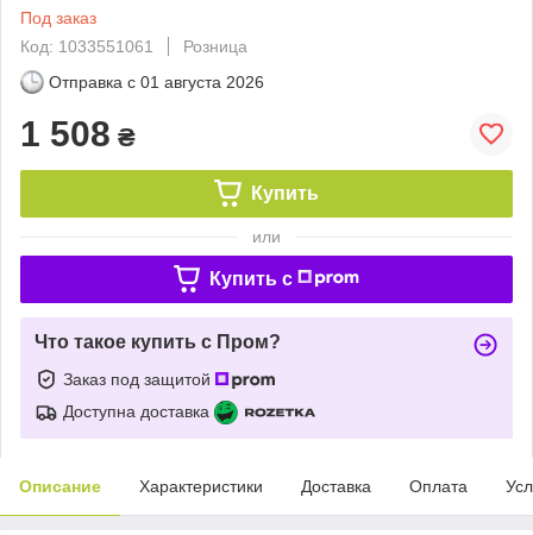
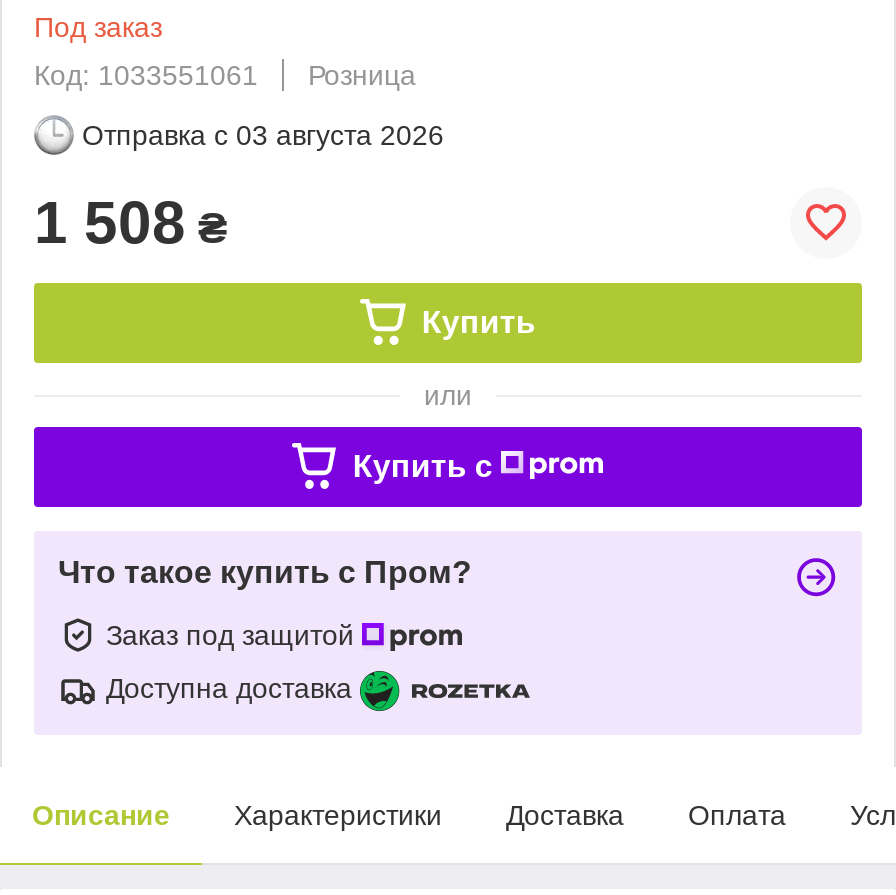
- Отправка с 01 августа 2026
+ Отправка с 03 августа 2026
